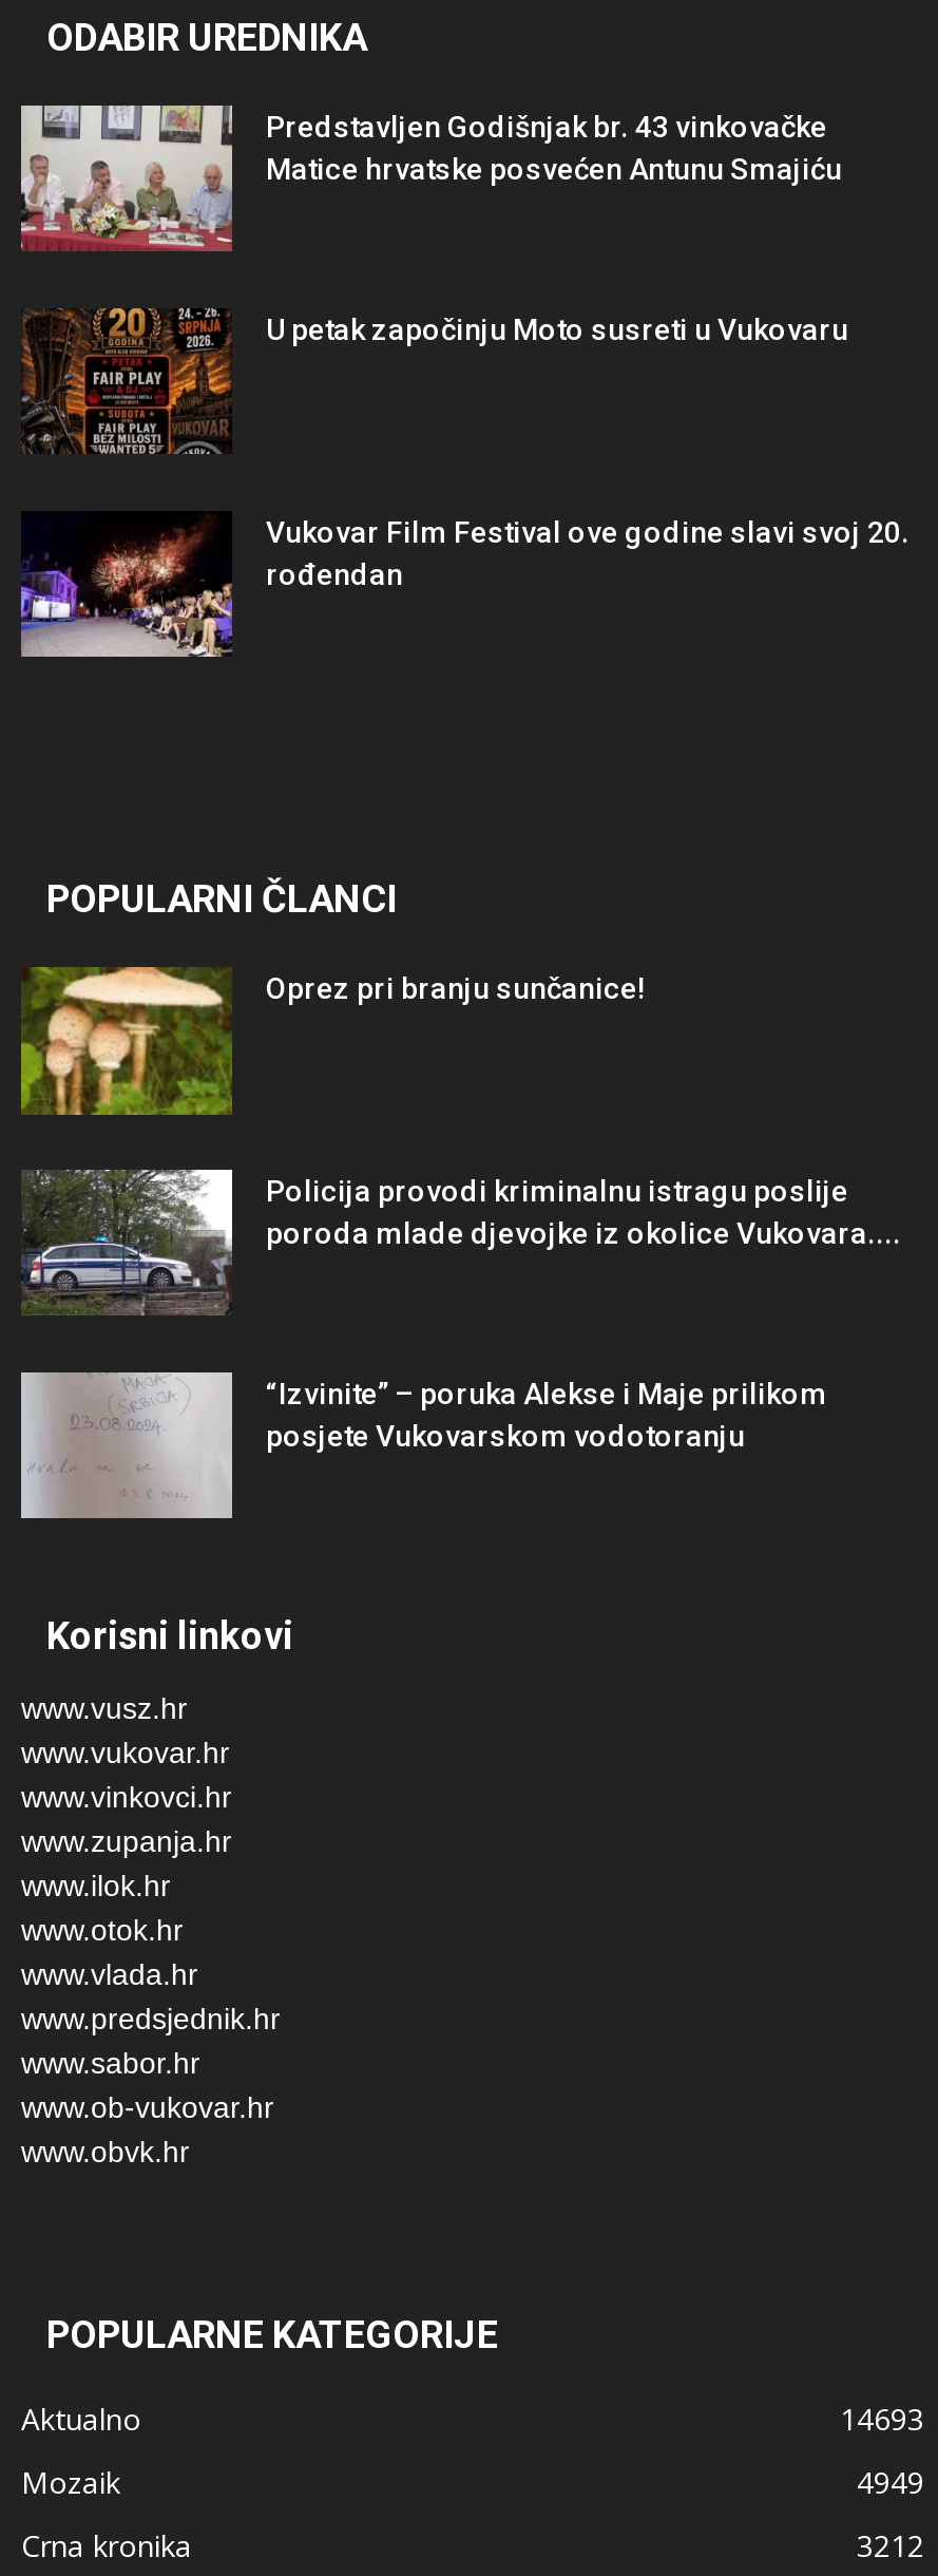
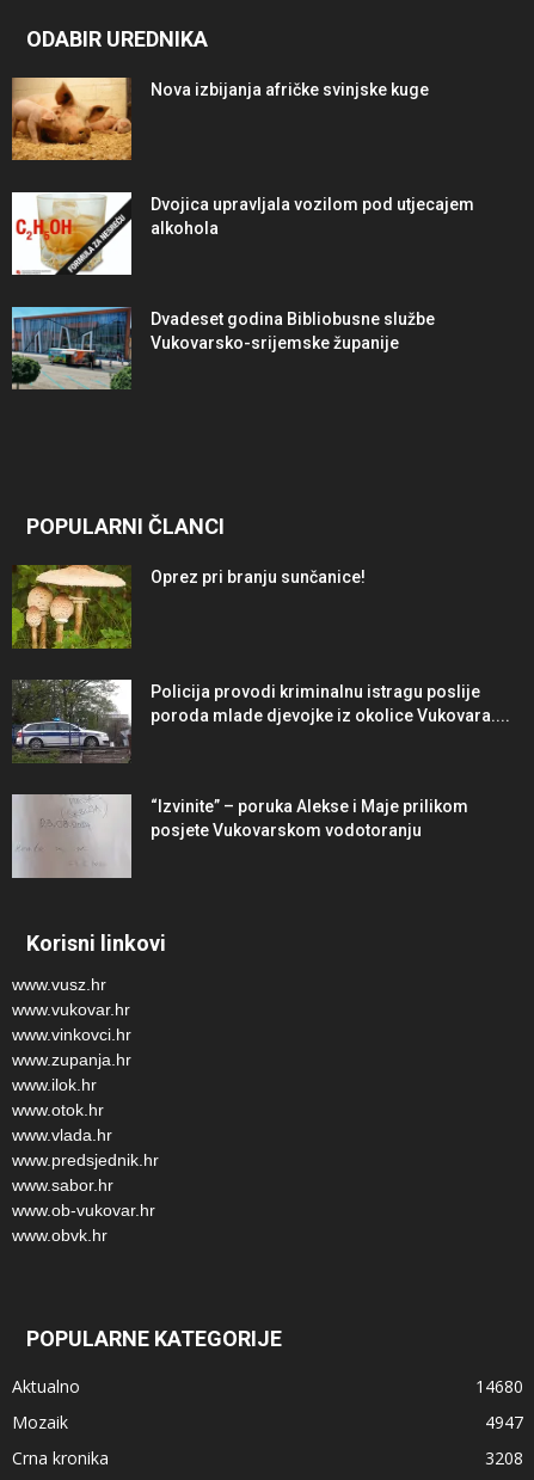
- [image]
- Predstavljen Godišnjak br. 43 vinkovačke
- Matice hrvatske posvećen Antunu Smajiću
+ [image]
+ Nova izbijanja afričke svinjske kuge

- [image]
- U petak započinju Moto susreti u Vukovaru
+ [image]
+ Dvojica upravljala vozilom pod utjecajem
+ alkohola

- [image]
- Vukovar Film Festival ove godine slavi svoj 20.
- rođendan
+ [image]
+ Dvadeset godina Bibliobusne službe
+ Vukovarsko-srijemske županije

- 14693
+ 14680

- 4949
+ 4947

- 3212
+ 3208
